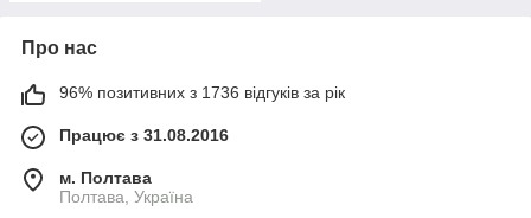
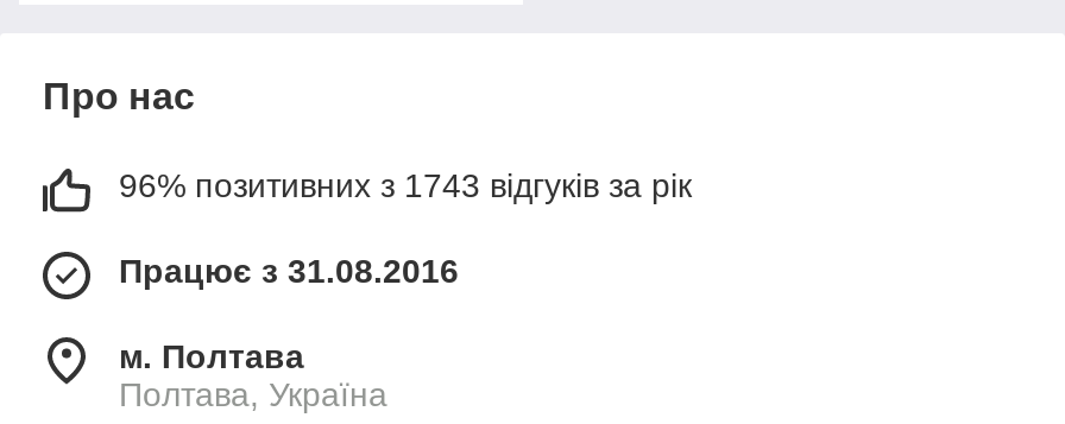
- 96% позитивних з 1736 відгуків за рік
+ 96% позитивних з 1743 відгуків за рік
